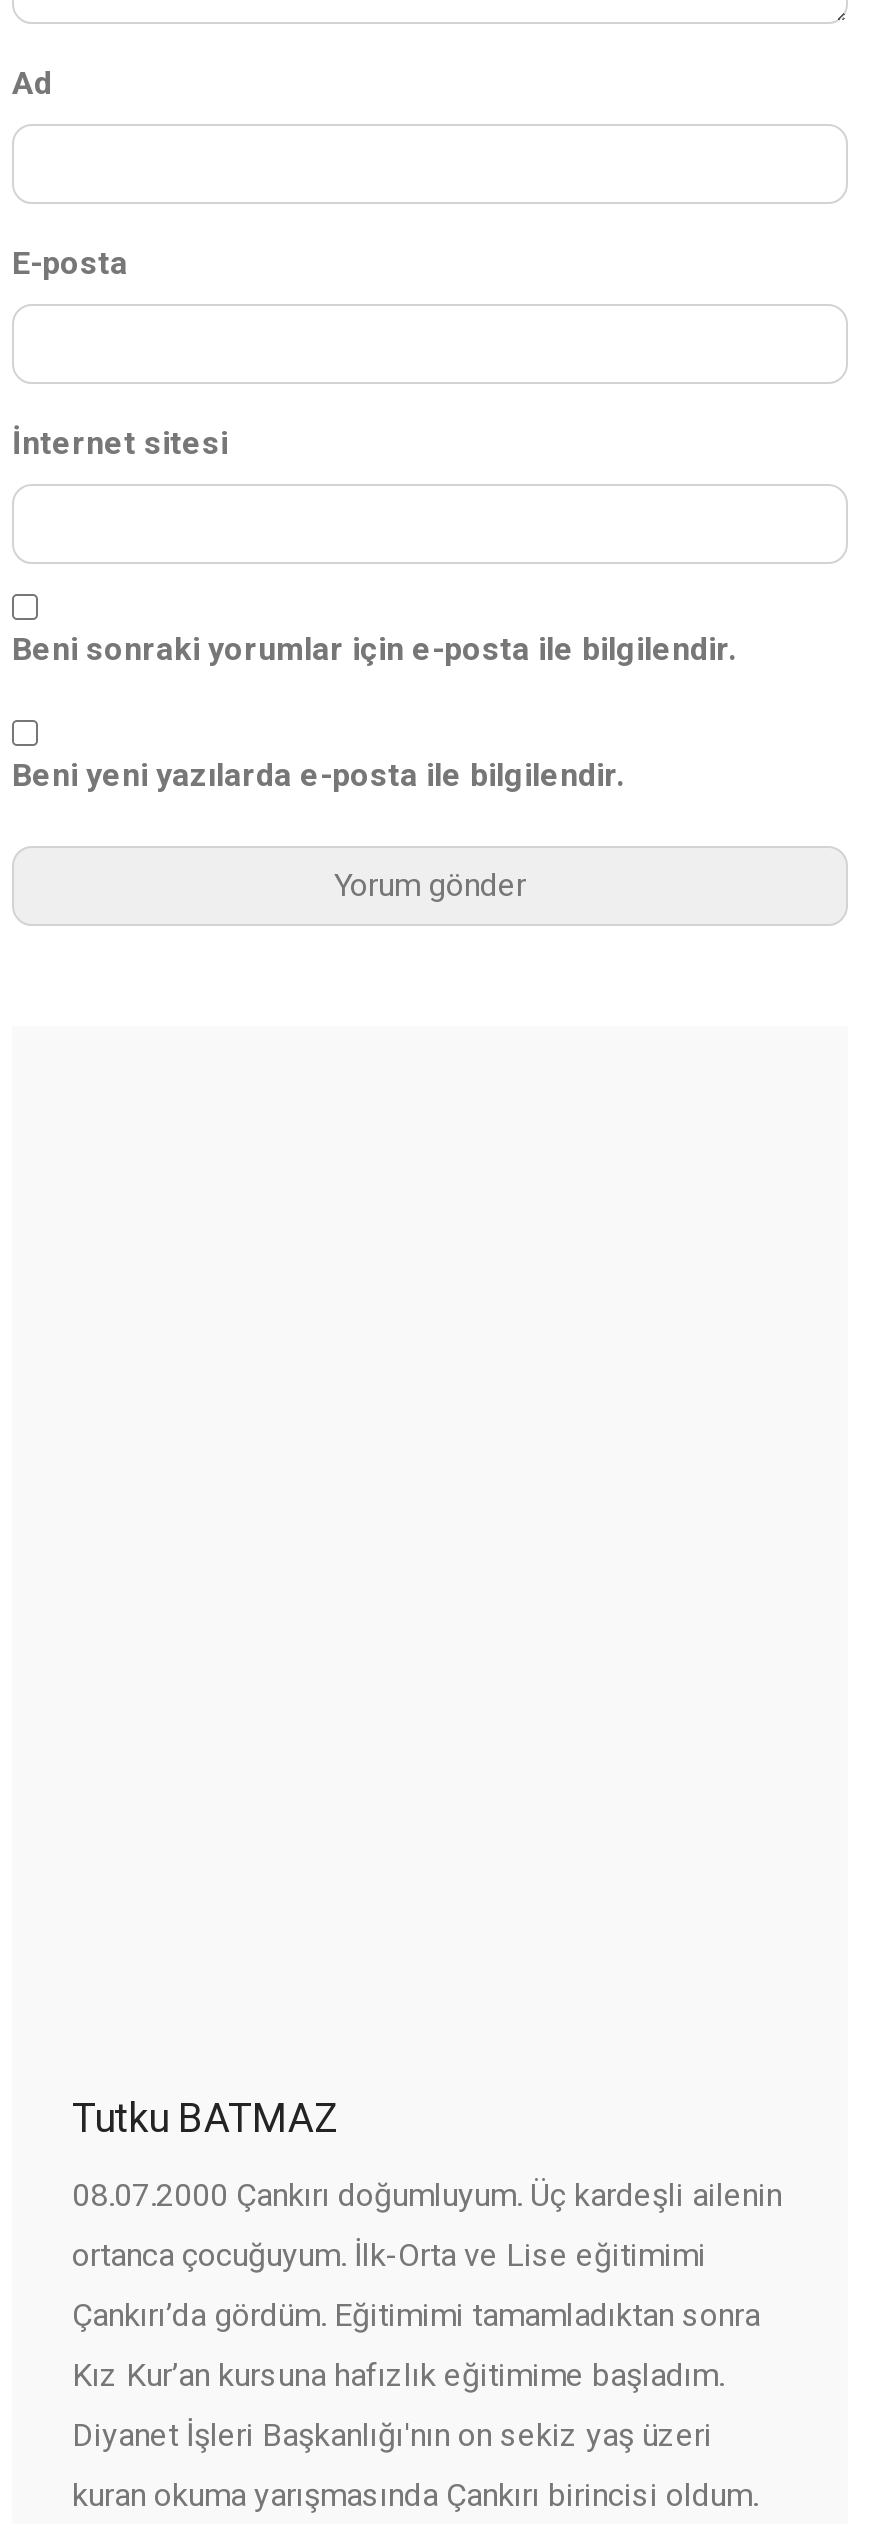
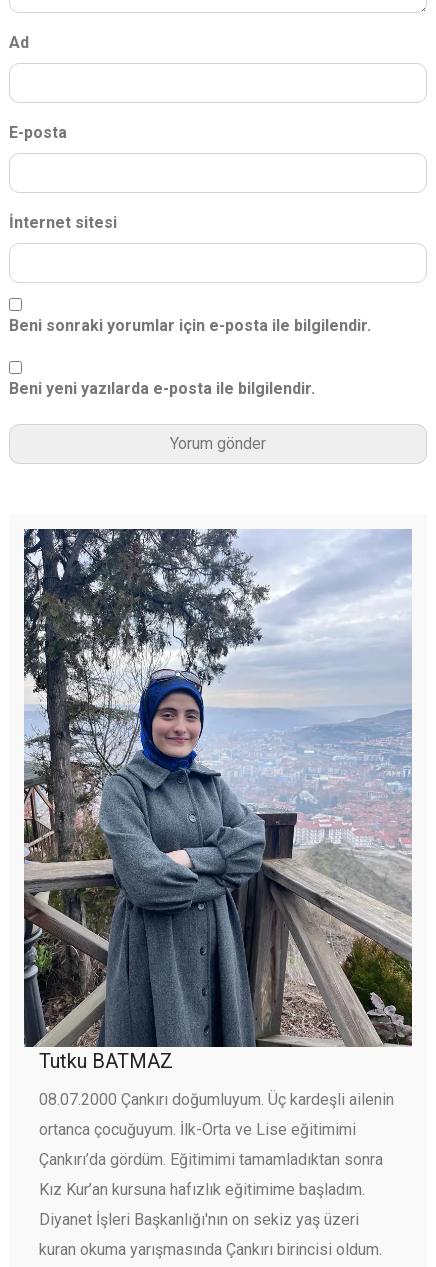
+ [image]
